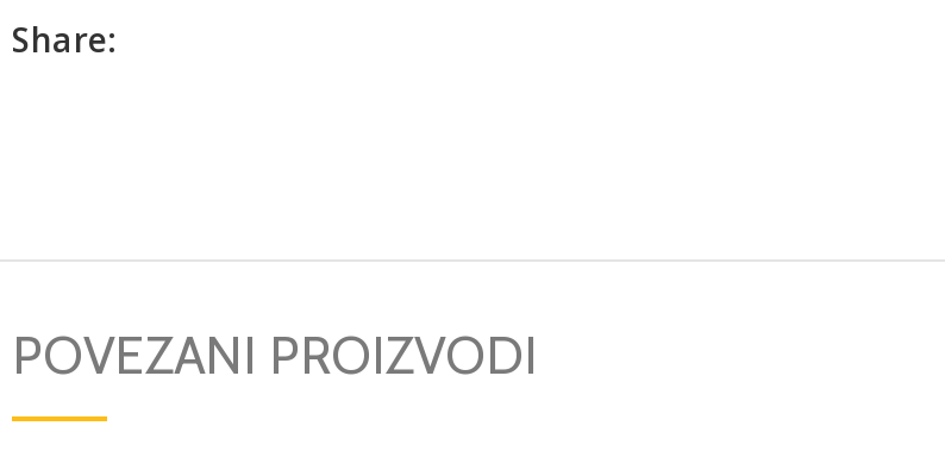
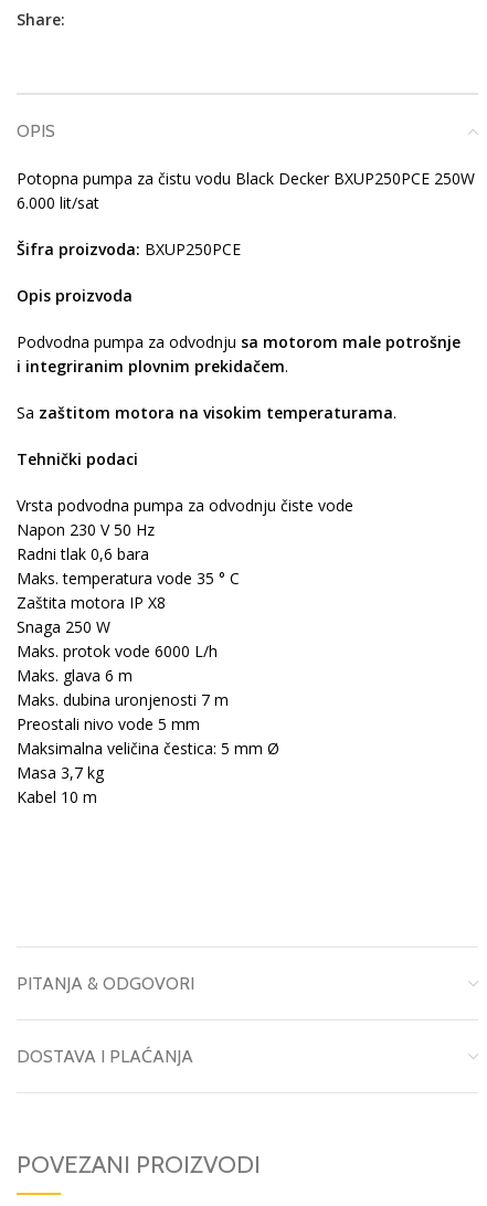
+ OPIS
+ Potopna pumpa za čistu vodu Black Decker BXUP250PCE 250W
+ 6.000 lit/sat
+ Šifra proizvoda: BXUP250PCE
+ Opis proizvoda
+ Podvodna pumpa za odvodnju sa motorom male potrošnje
+ i integriranim plovnim prekidačem.
+ Sa zaštitom motora na visokim temperaturama.
+ Tehnički podaci
+ Vrsta podvodna pumpa za odvodnju čiste vode
+ Napon 230 V 50 Hz
+ Radni tlak 0,6 bara
+ Maks. temperatura vode 35 ° C
+ Zaštita motora IP X8
+ Snaga 250 W
+ Maks. protok vode 6000 L/h
+ Maks. glava 6 m
+ Maks. dubina uronjenosti 7 m
+ Preostali nivo vode 5 mm
+ Maksimalna veličina čestica: 5 mm Ø
+ Masa 3,7 kg
+ Kabel 10 m

+ PITANJA & ODGOVORI
+ DOSTAVA I PLAĆANJA
